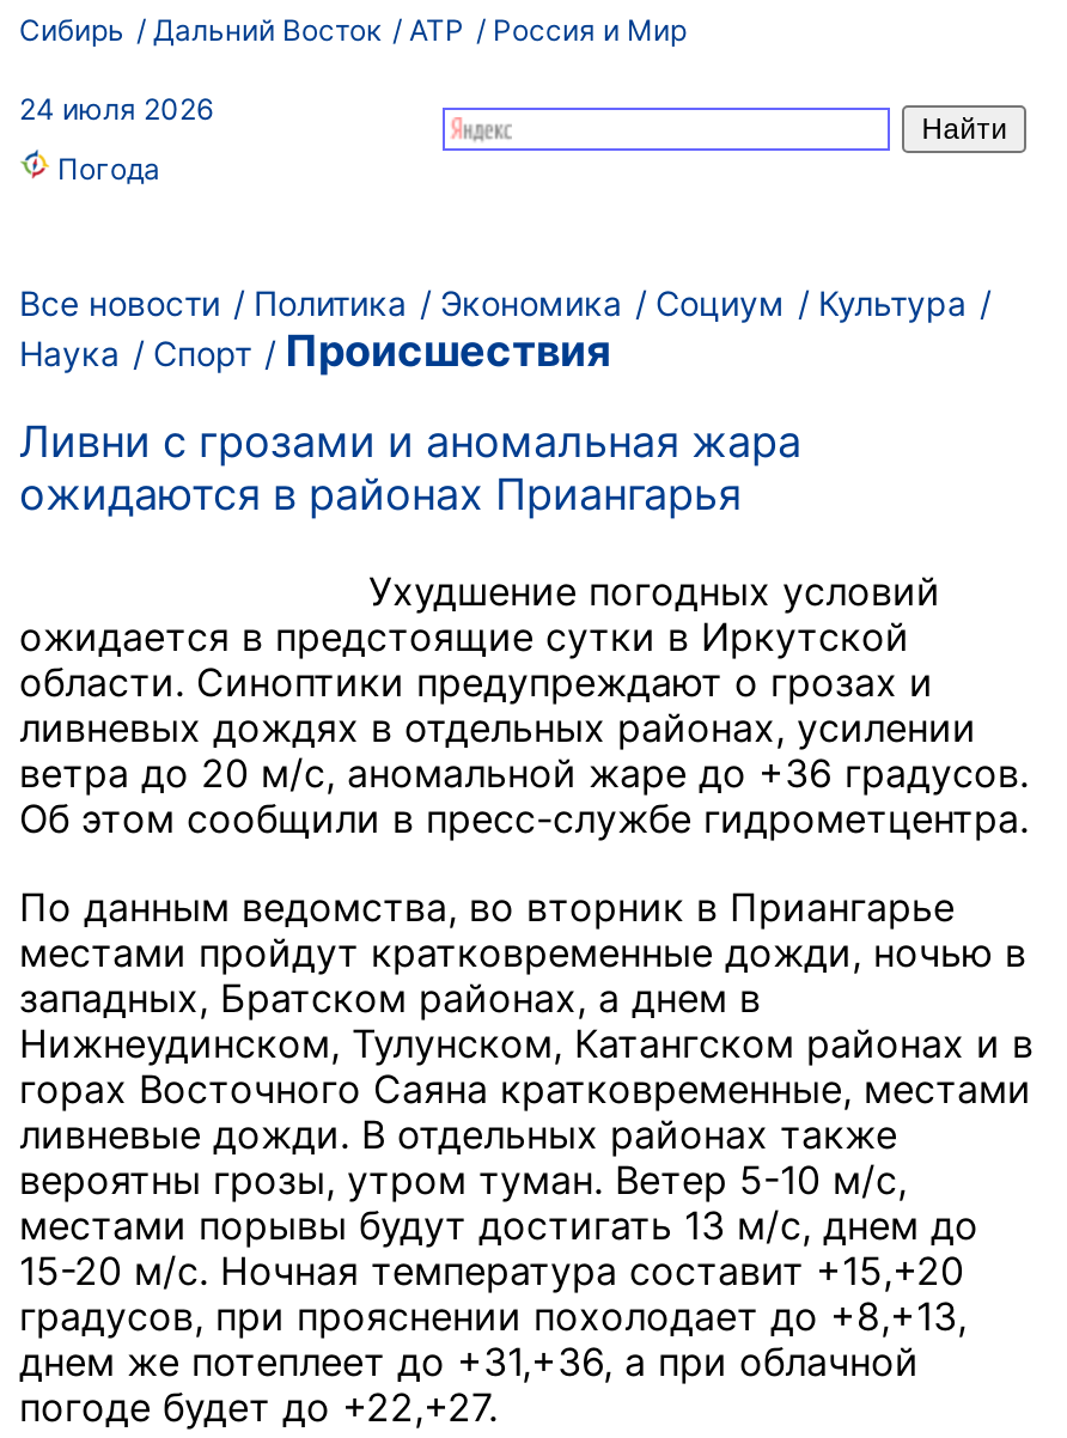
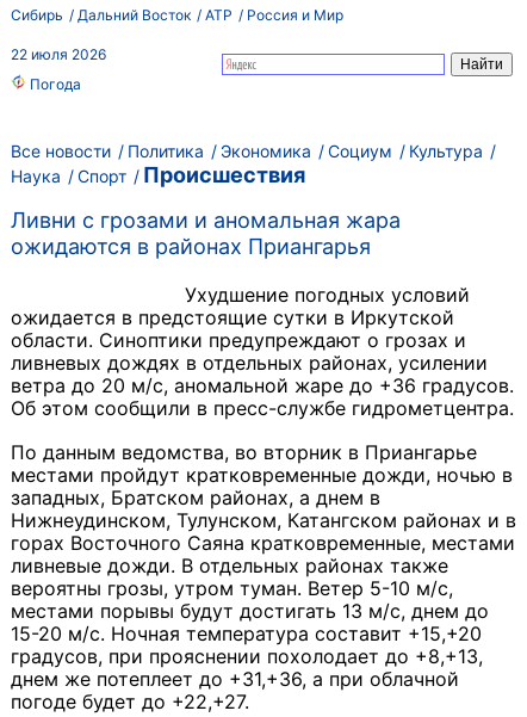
- 24 июля 2026
+ 22 июля 2026
